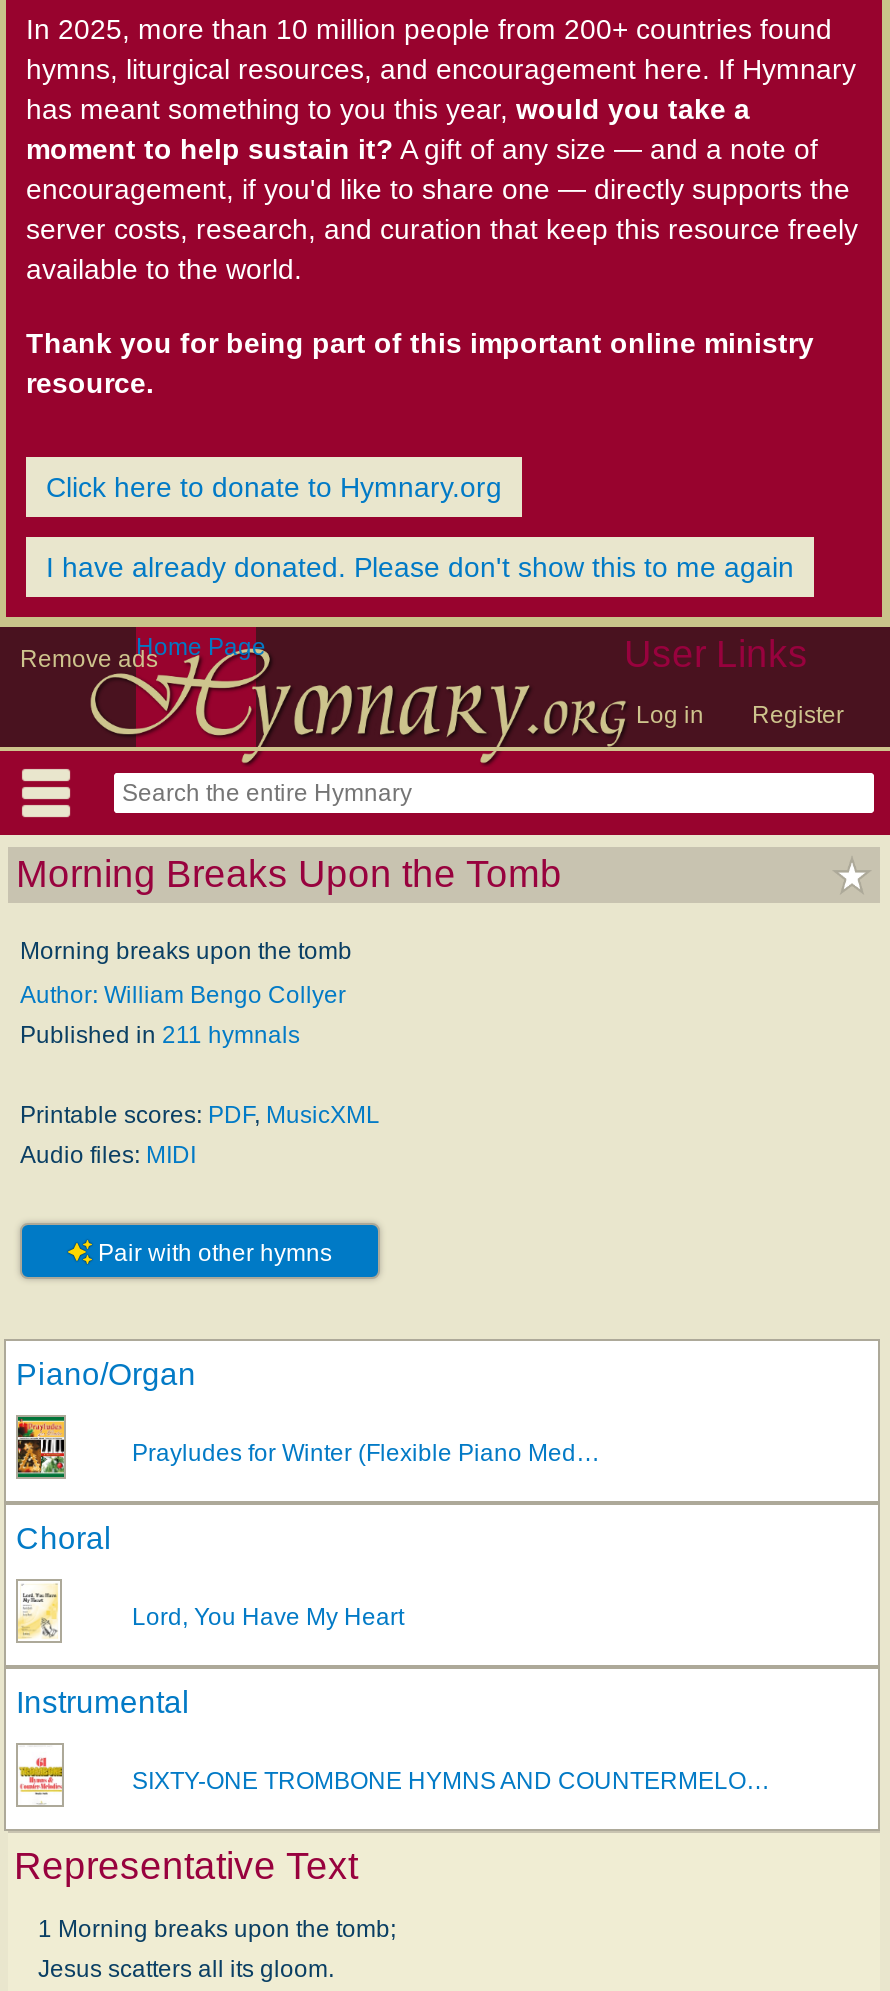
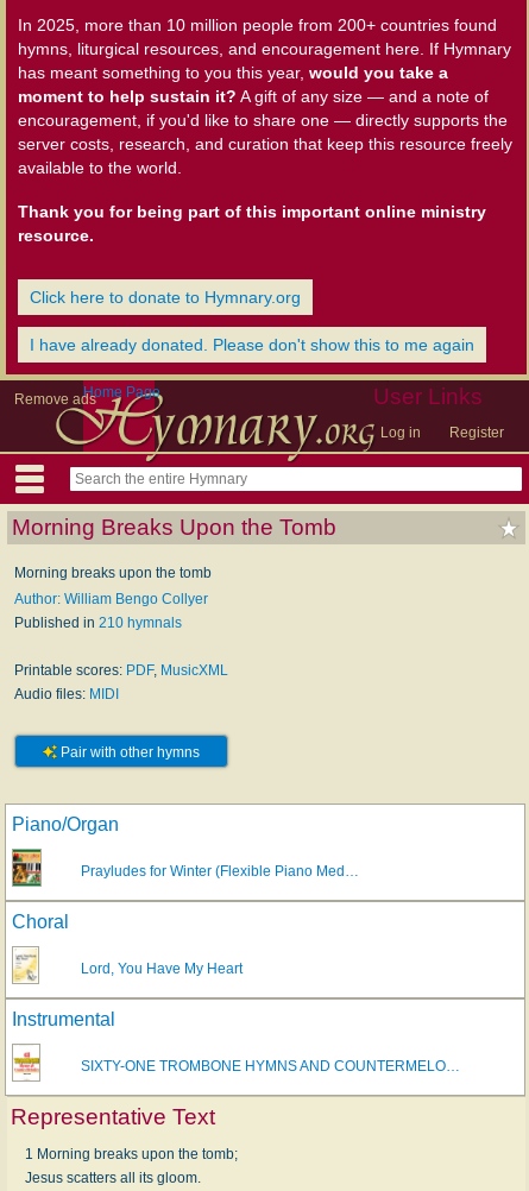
- Published in 211 hymnals
+ Published in 210 hymnals
